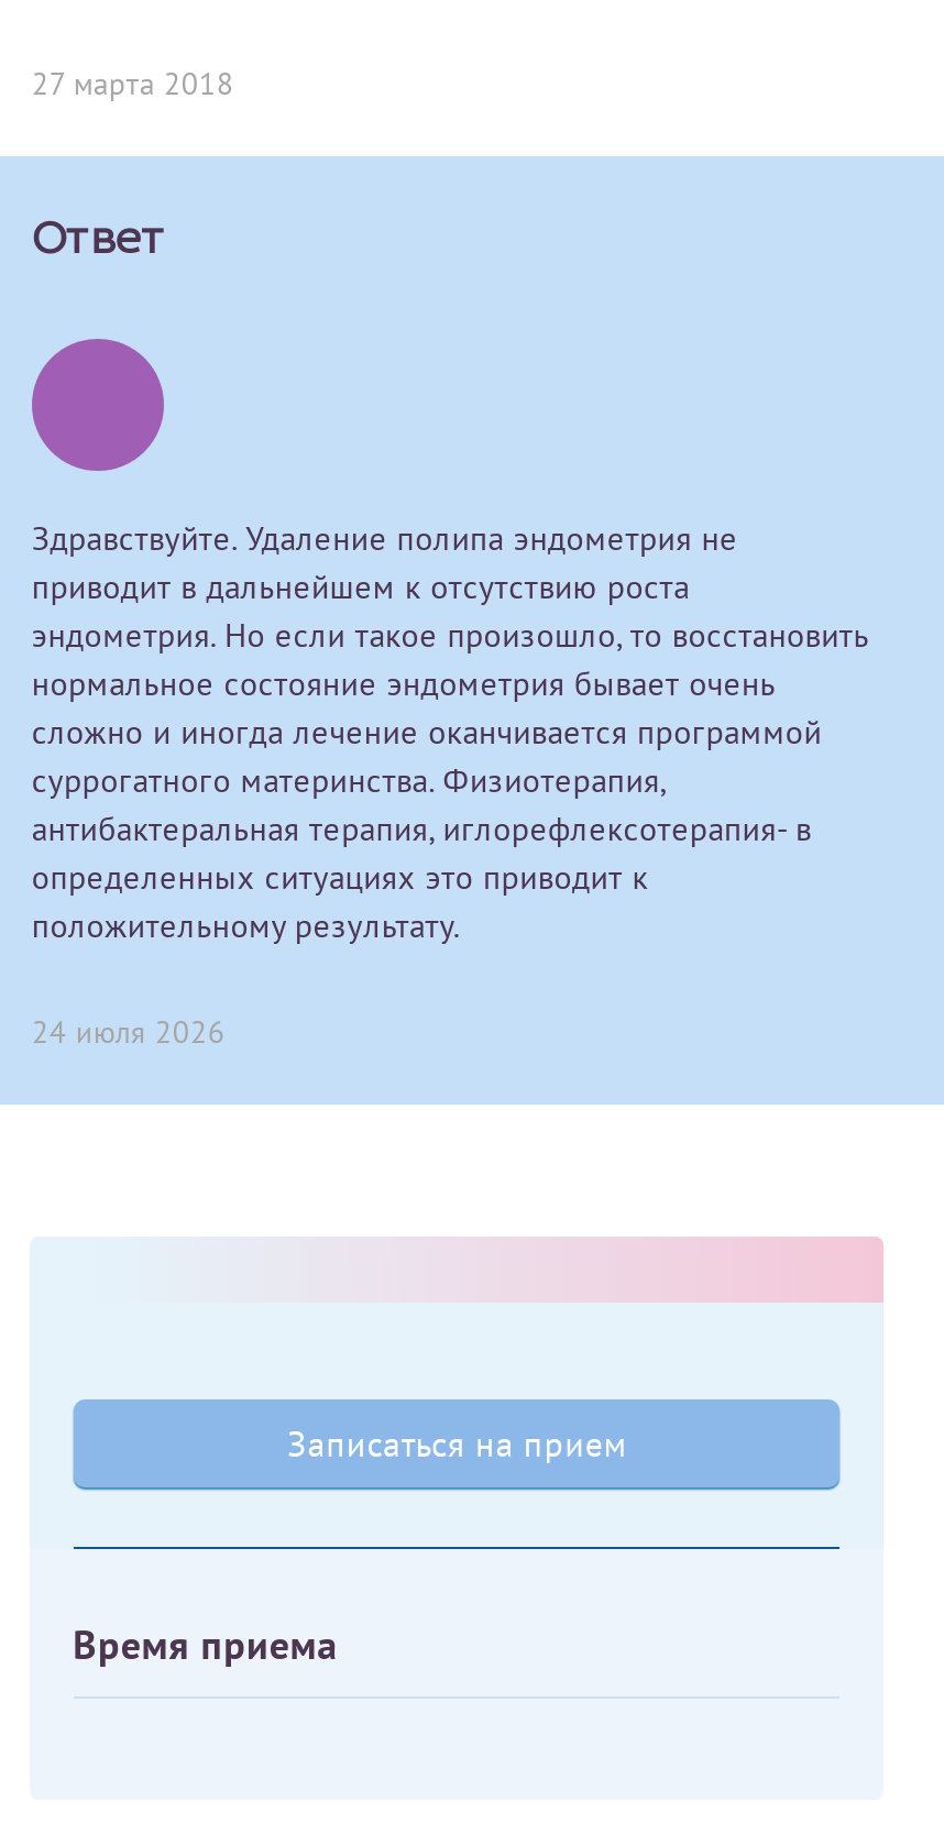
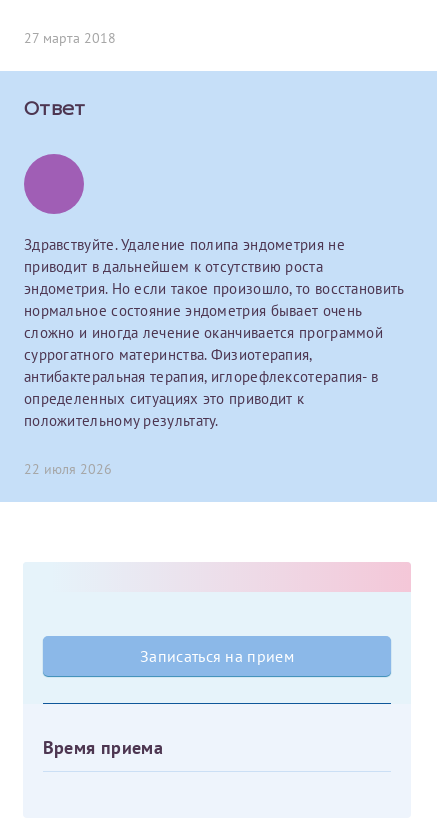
- 24 июля 2026
+ 22 июля 2026
